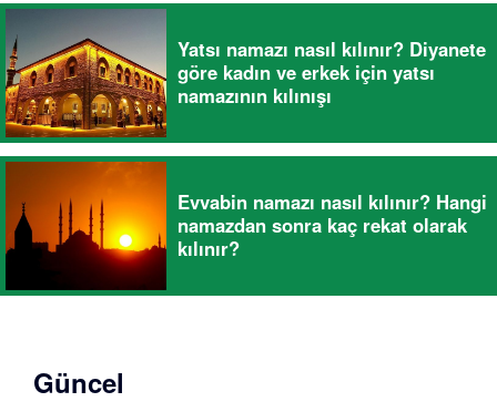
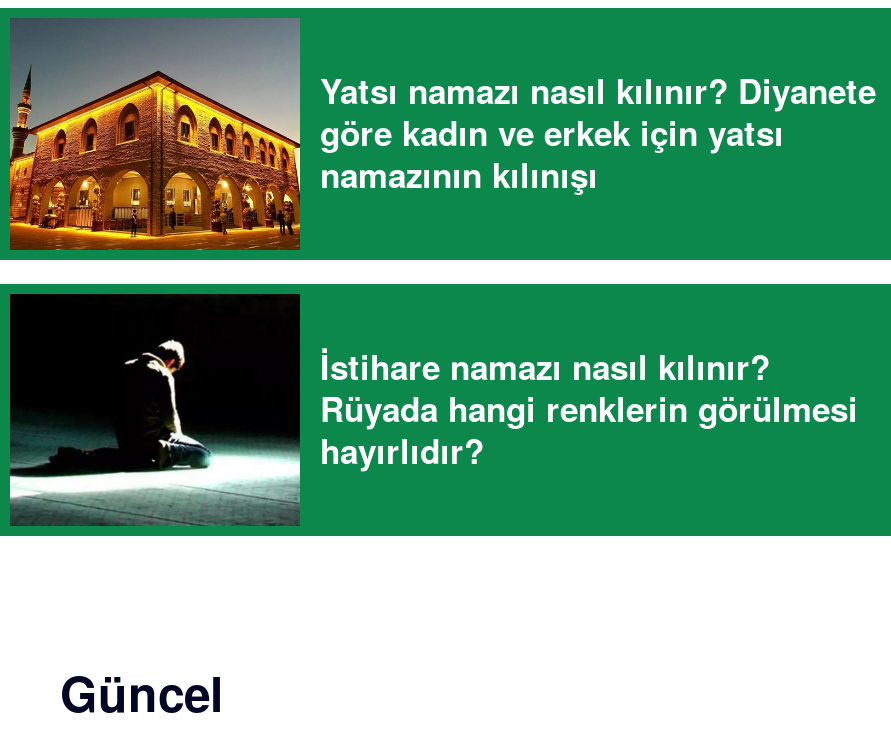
- [image]
- Evvabin namazı nasıl kılınır? Hangi
- namazdan sonra kaç rekat olarak
- kılınır?
+ [image]
+ İstihare namazı nasıl kılınır?
+ Rüyada hangi renklerin görülmesi
+ hayırlıdır?
